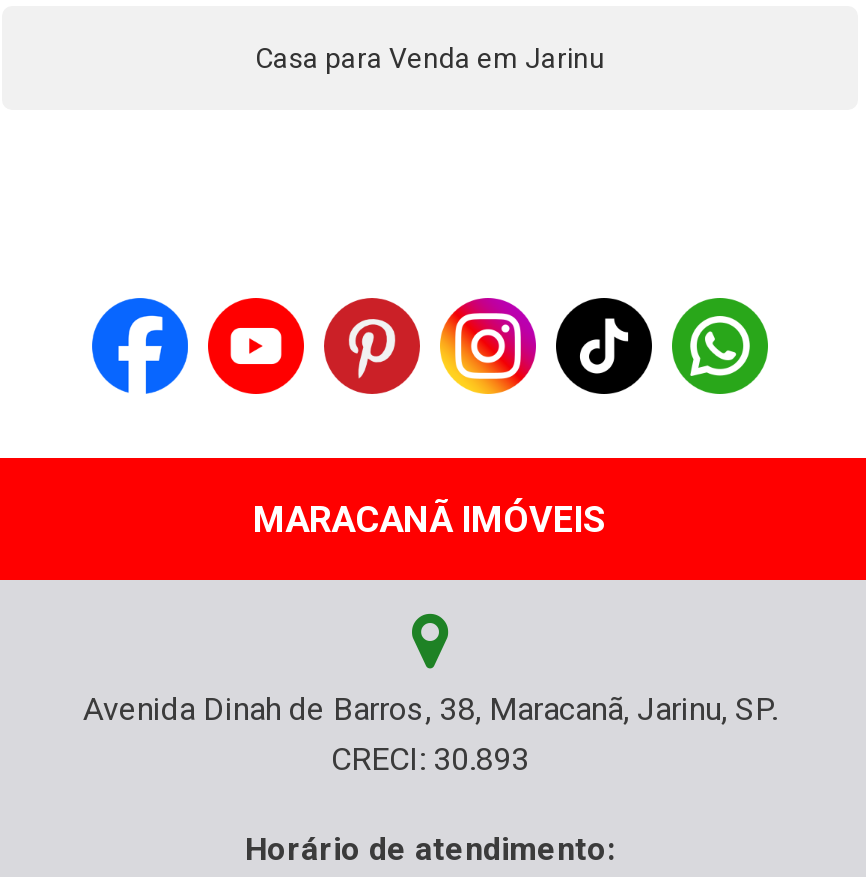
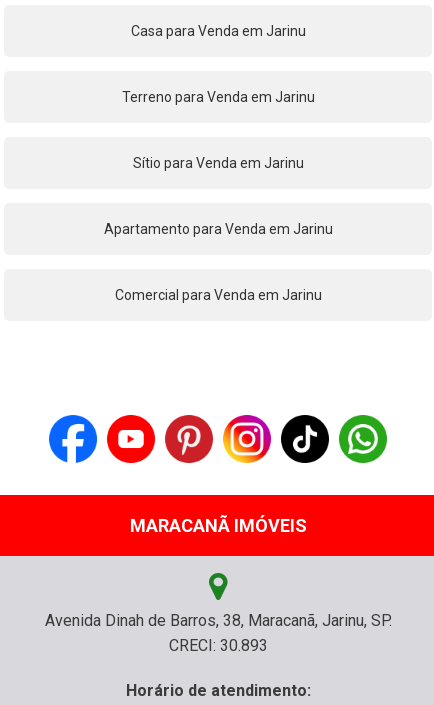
+ Apartamento para Venda em Jarinu

+ Comercial para Venda em Jarinu

+ Terreno para Venda em Jarinu

+ Sítio para Venda em Jarinu
